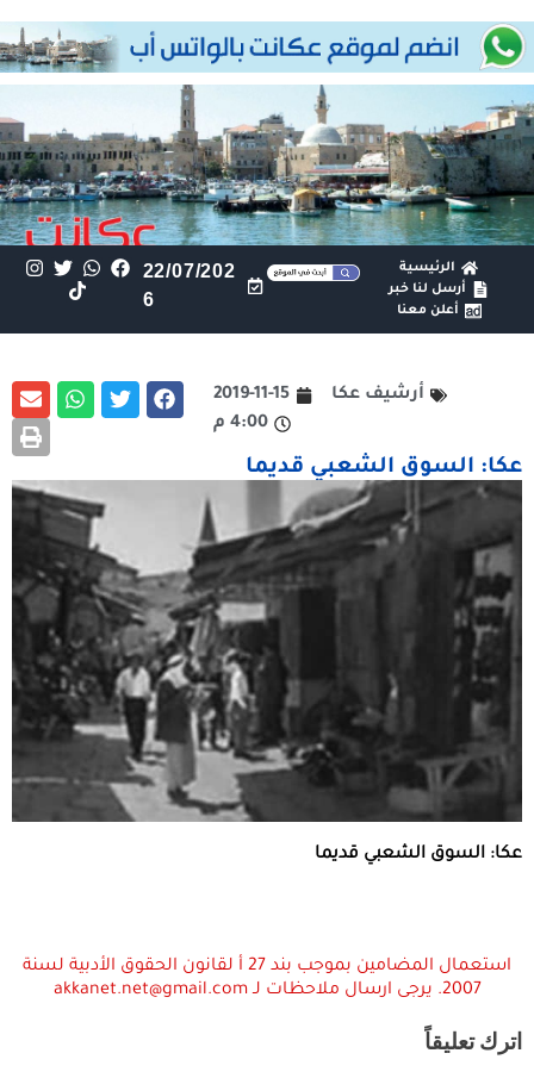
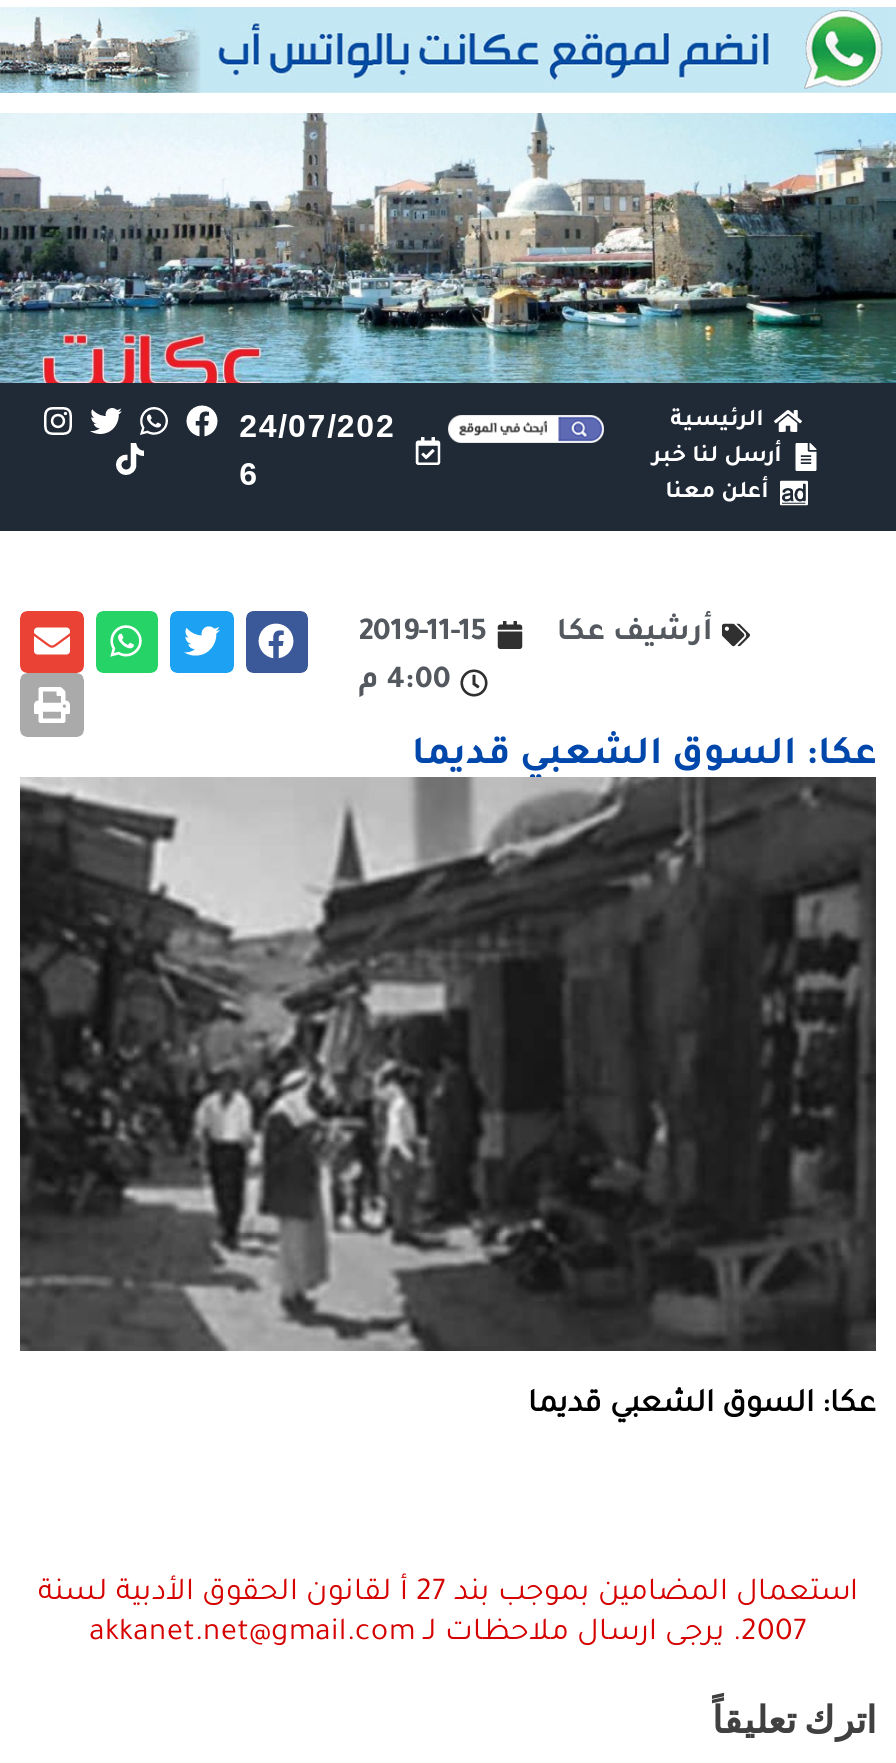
- 22/07/202
+ 24/07/202
